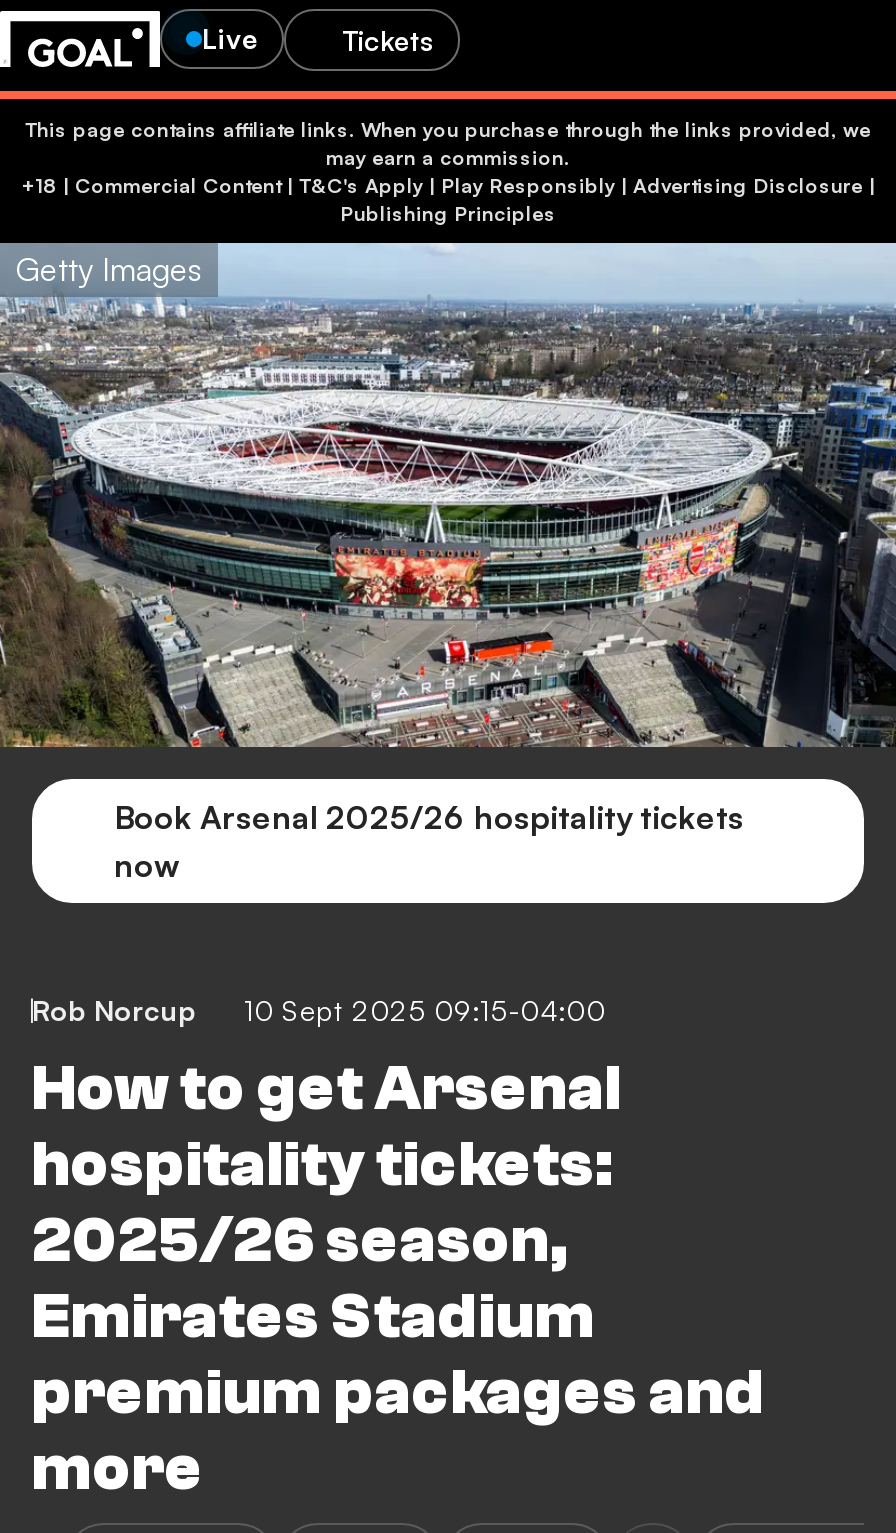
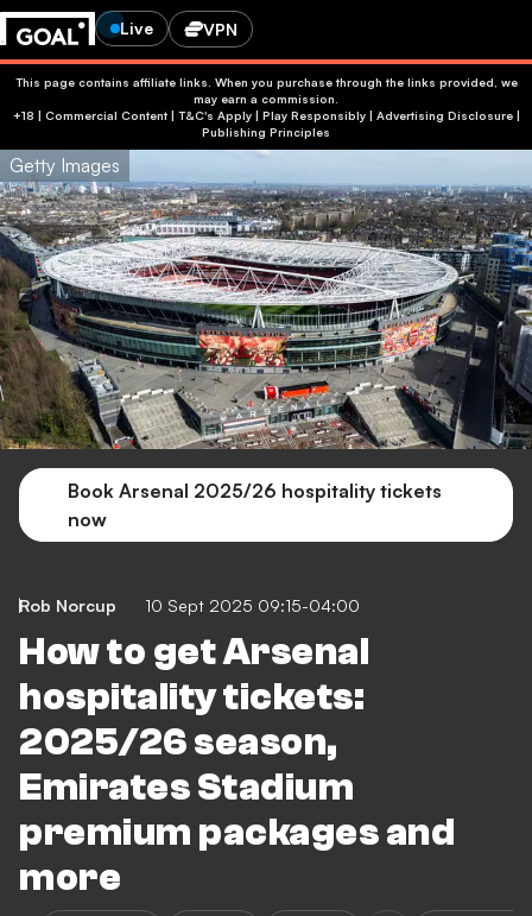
- Tickets
+ VPN
